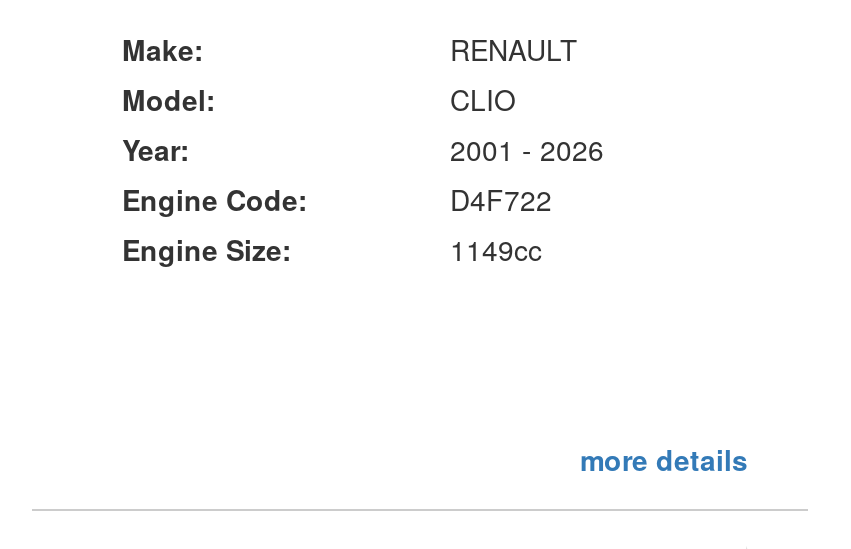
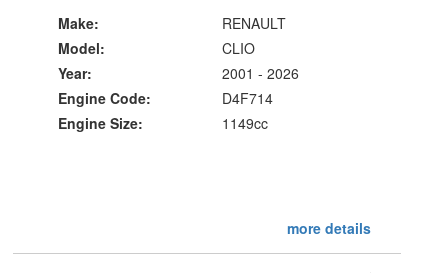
- D4F722
+ D4F714
